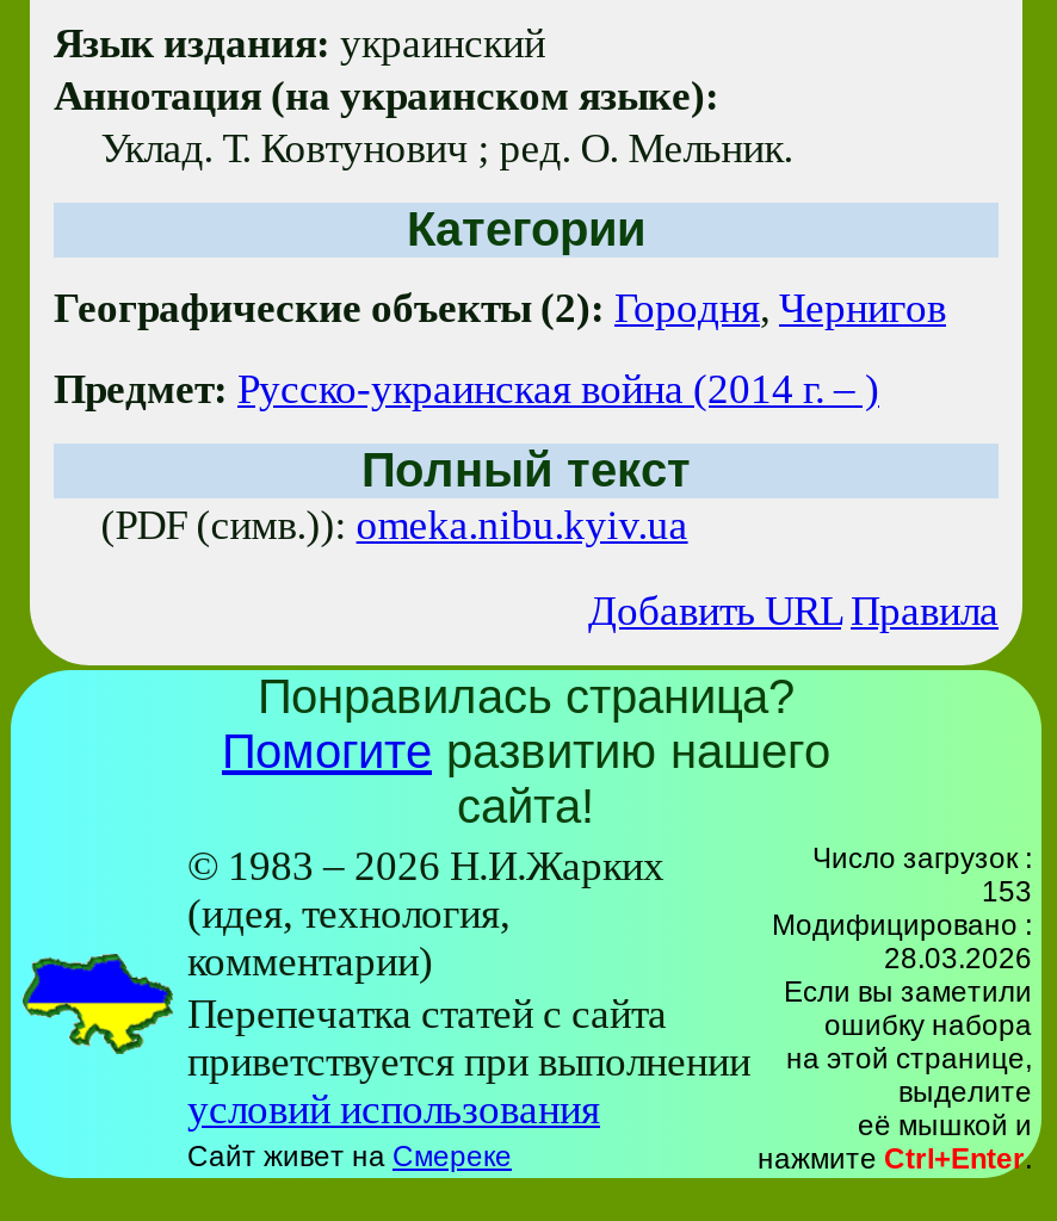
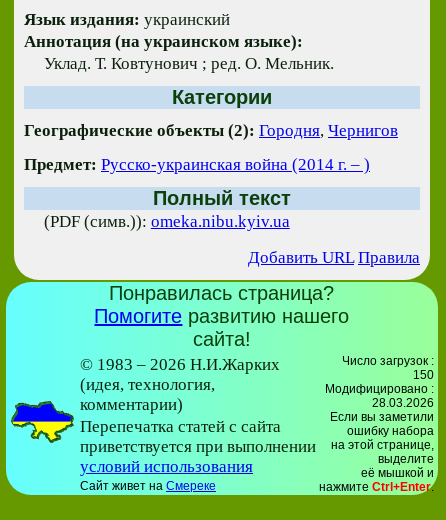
- 153
+ 150
